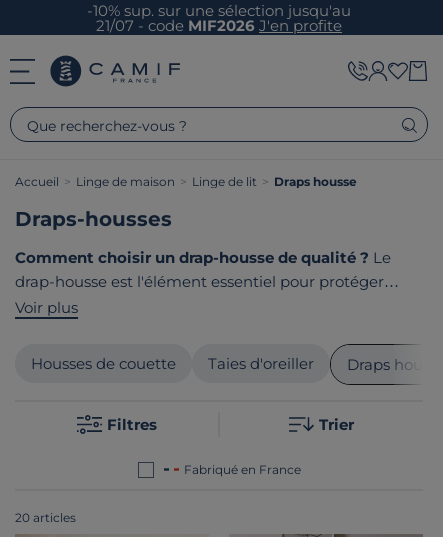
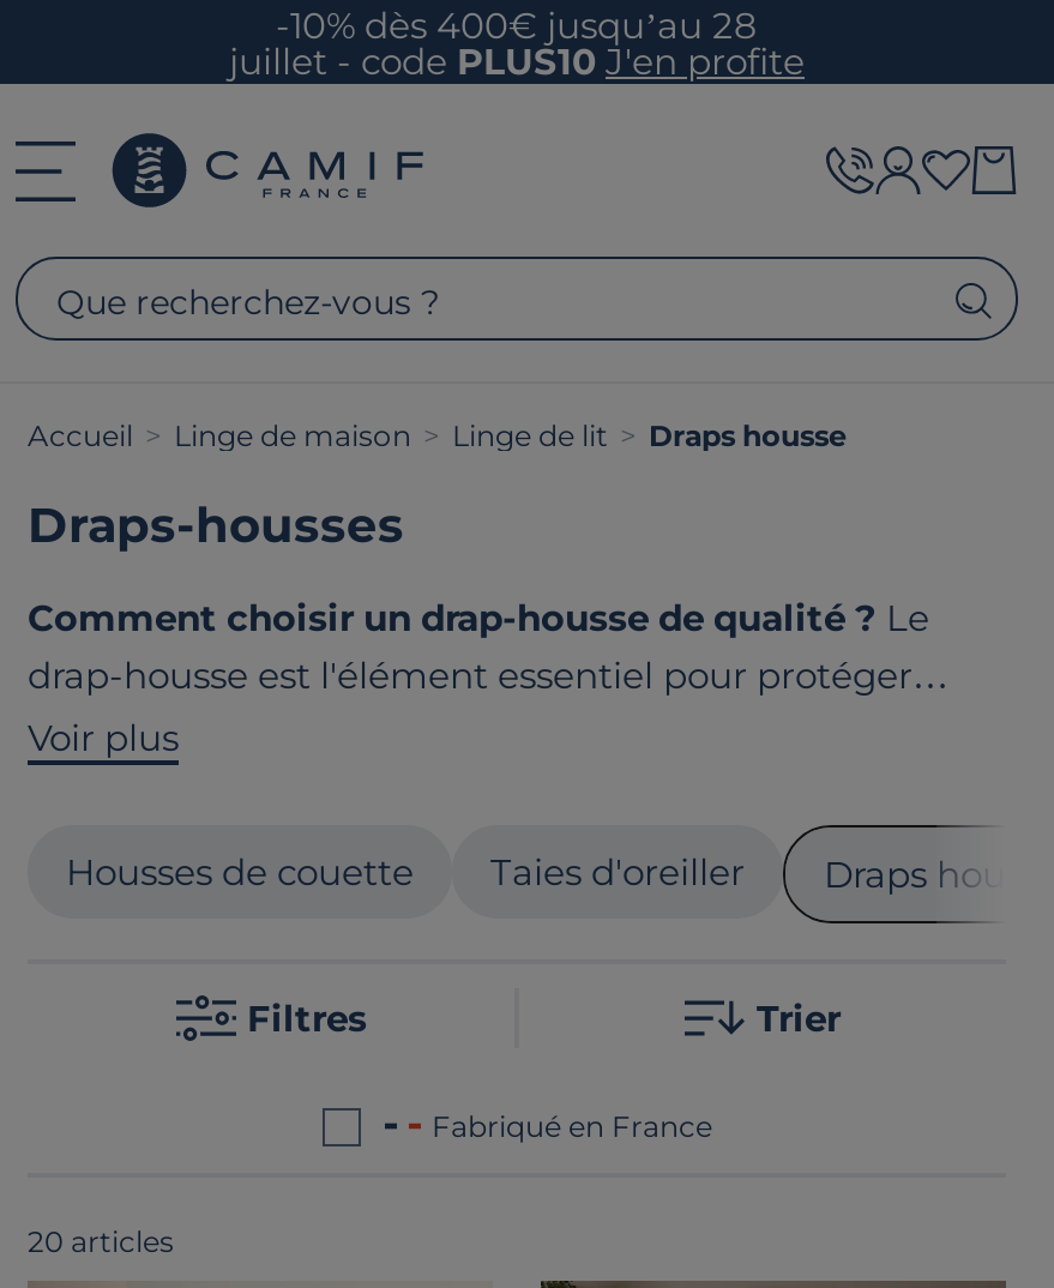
- -10% sup. sur une sélection jusqu'au
- 21/07 - codeMIF2026 J'en profite
+ -10% dès 400€ jusqu’au 28
+ juillet - codePLUS10 J'en profite
